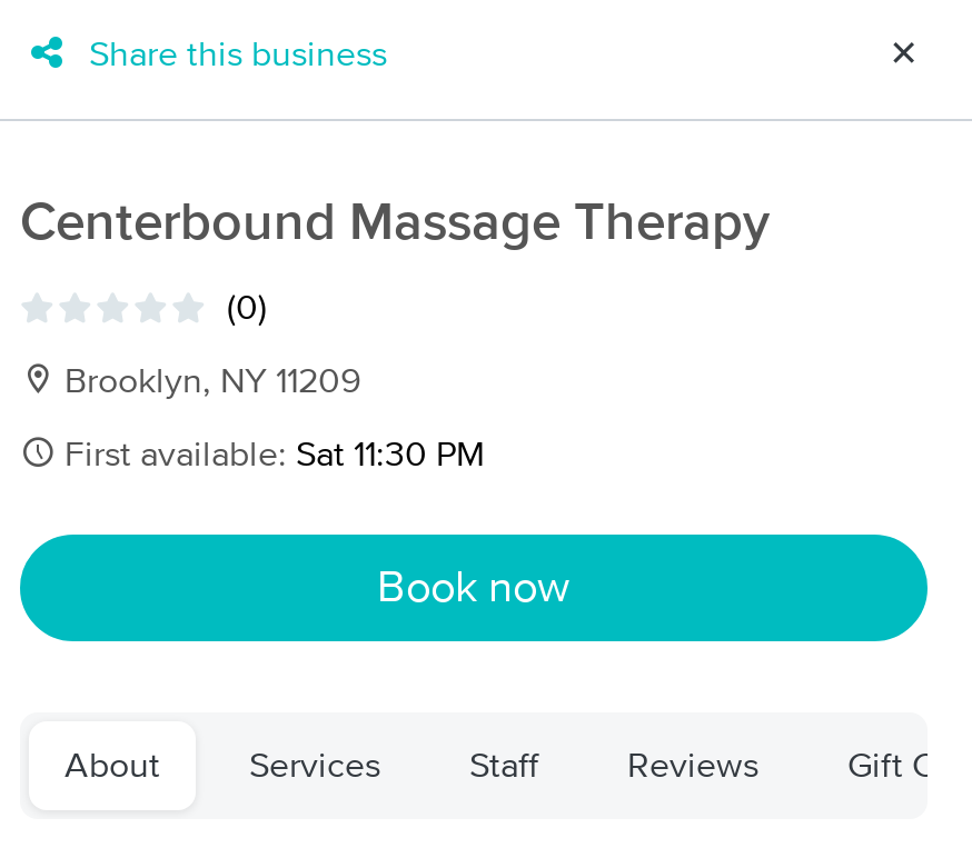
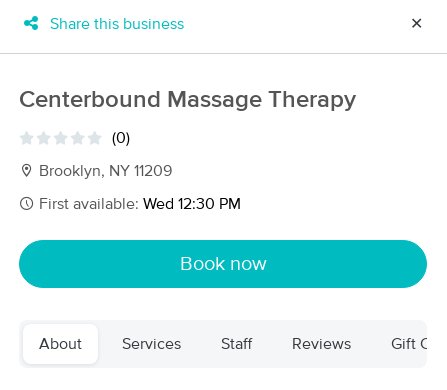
- First available: Sat 11:30 PM
+ First available: Wed 12:30 PM
